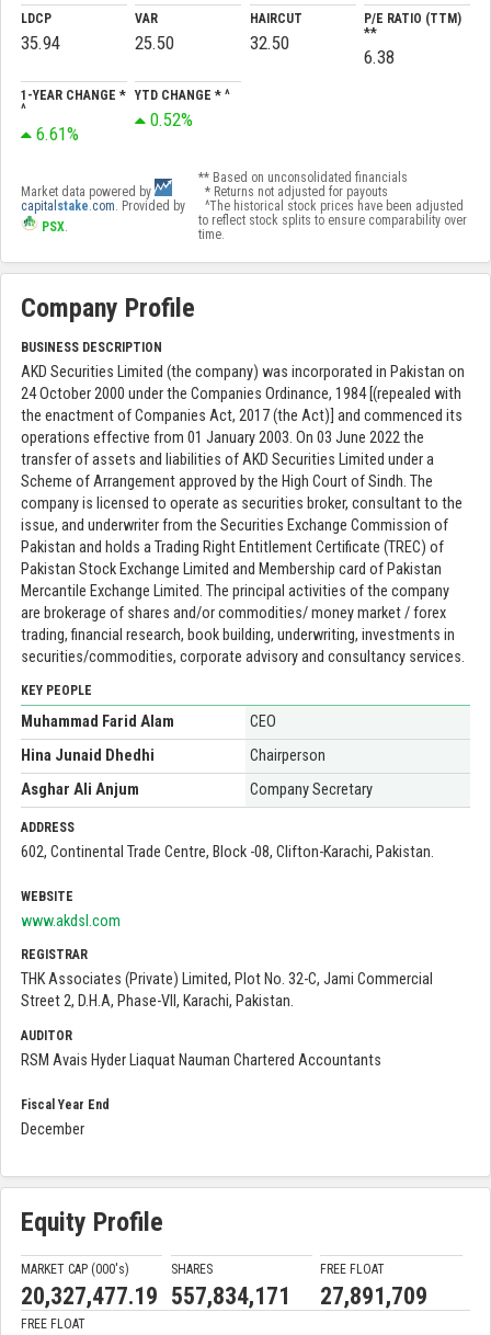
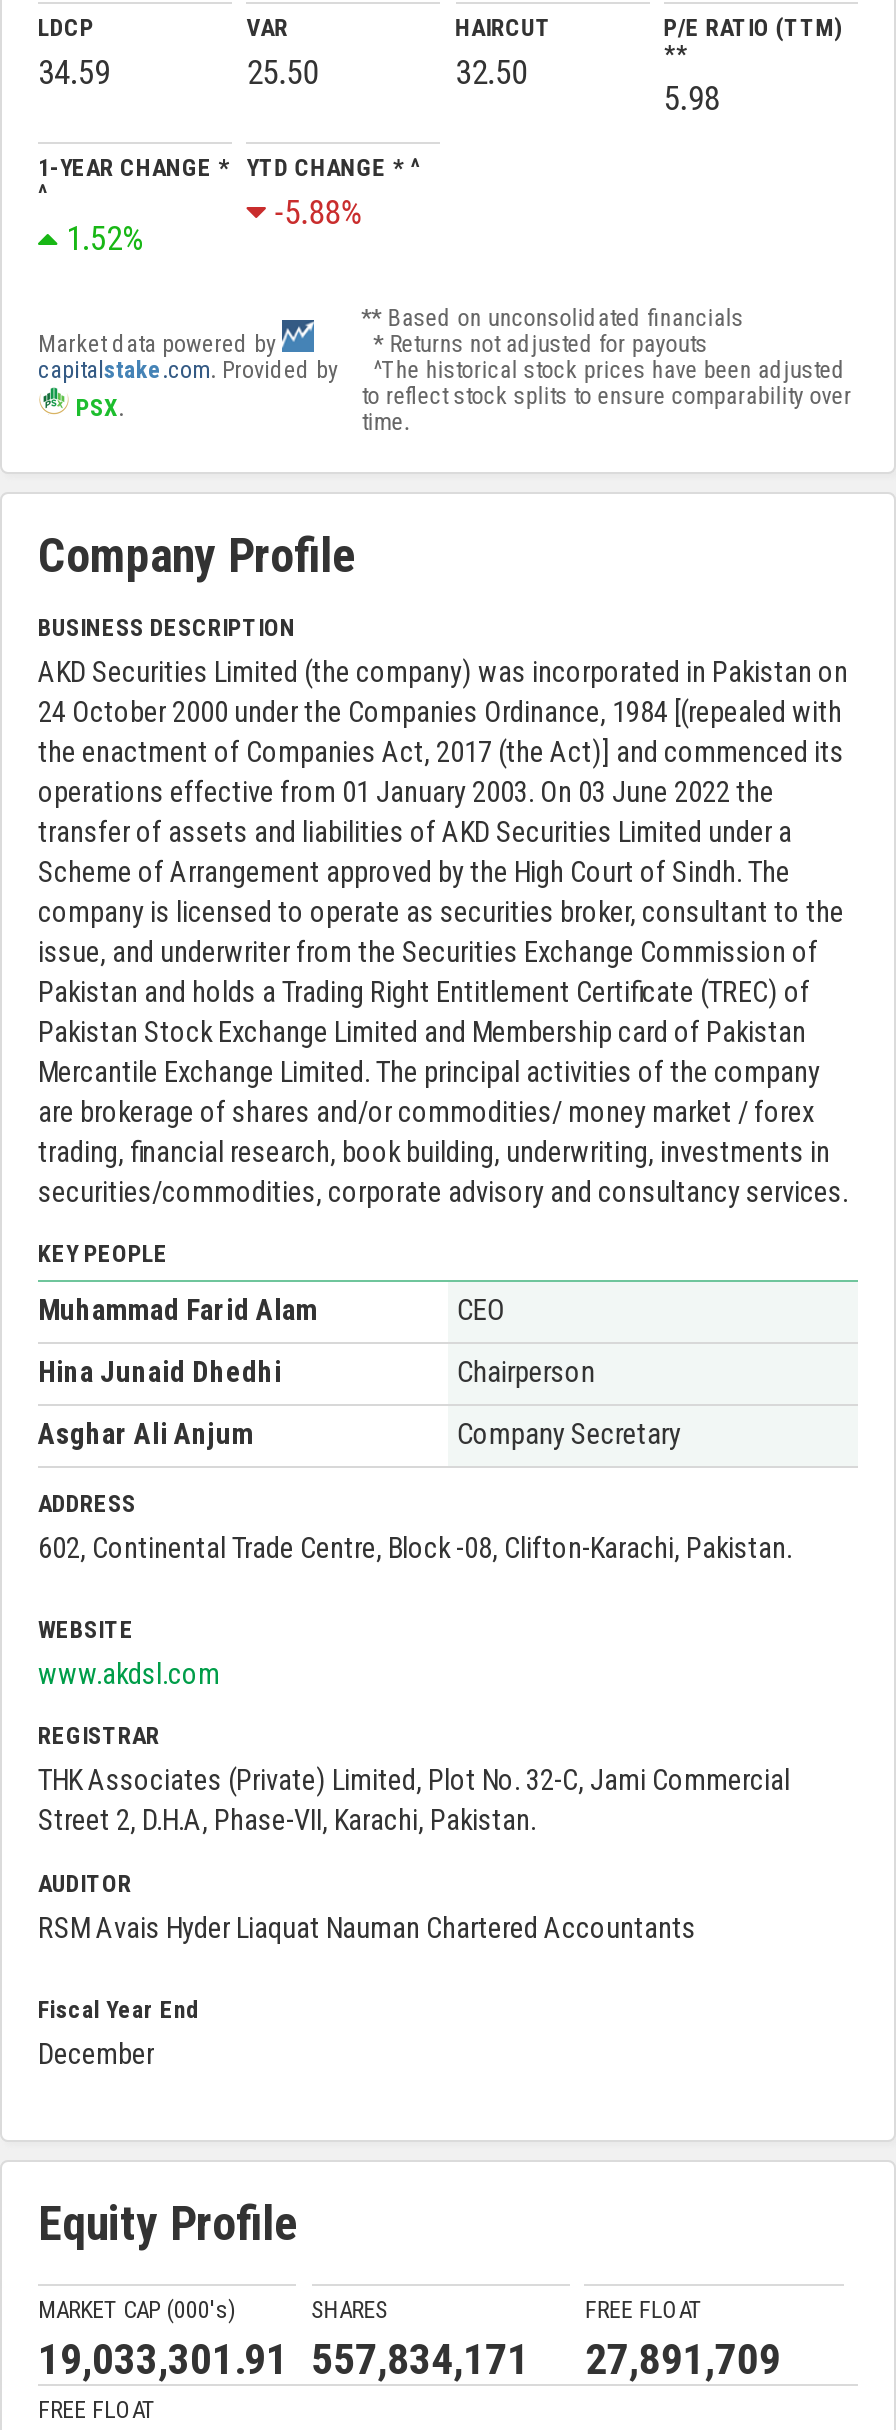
- 35.94
+ 34.59

- 6.38
+ 5.98

- 0.52%
+ -5.88%

- 6.61%
+ 1.52%

- 20,327,477.19 557,834,171 27,891,709
+ 19,033,301.91 557,834,171 27,891,709
